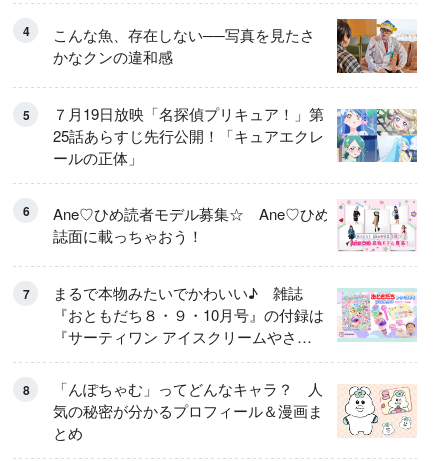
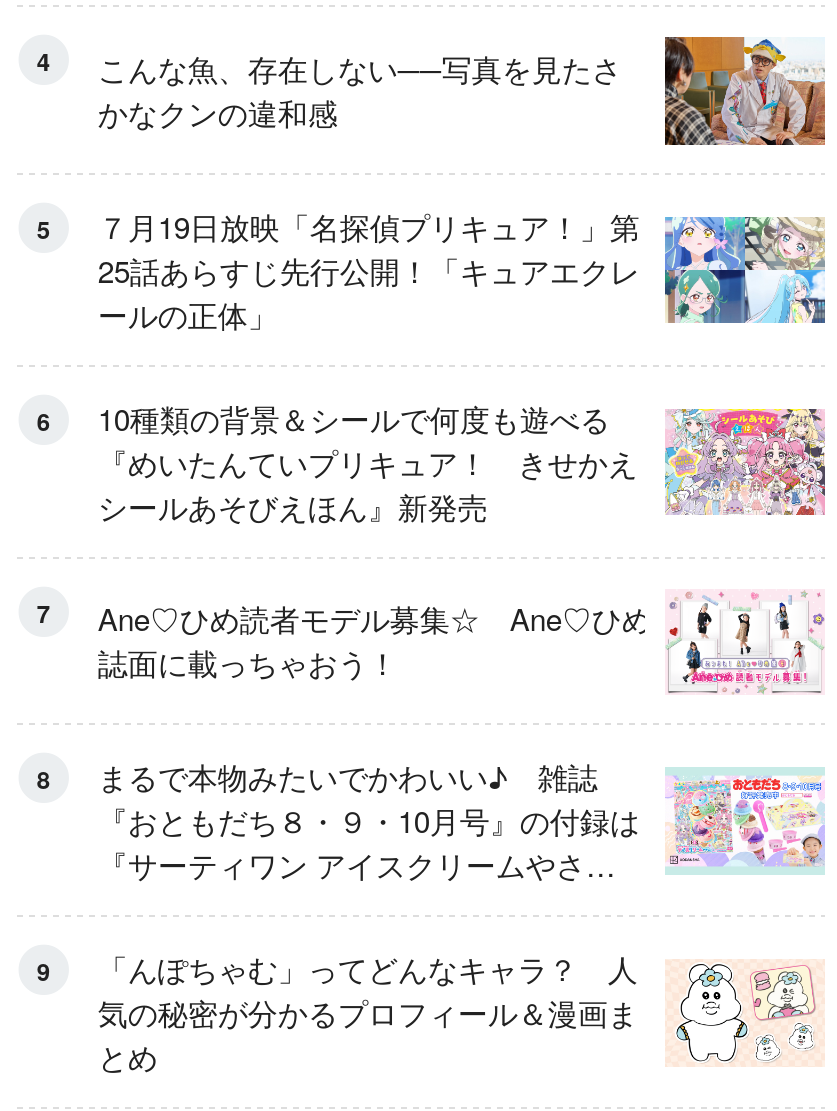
+ [image]
+ 10種類の背景＆シールで何度も遊べる
+ 『めいたんていプリキュア！ きせかえ
+ シールあそびえほん』新発売
+ 7

- 7
+ 8

- 8 「んぽちゃむ」ってどんなキャラ？ 人
+ 9 「んぽちゃむ」ってどんなキャラ？ 人
